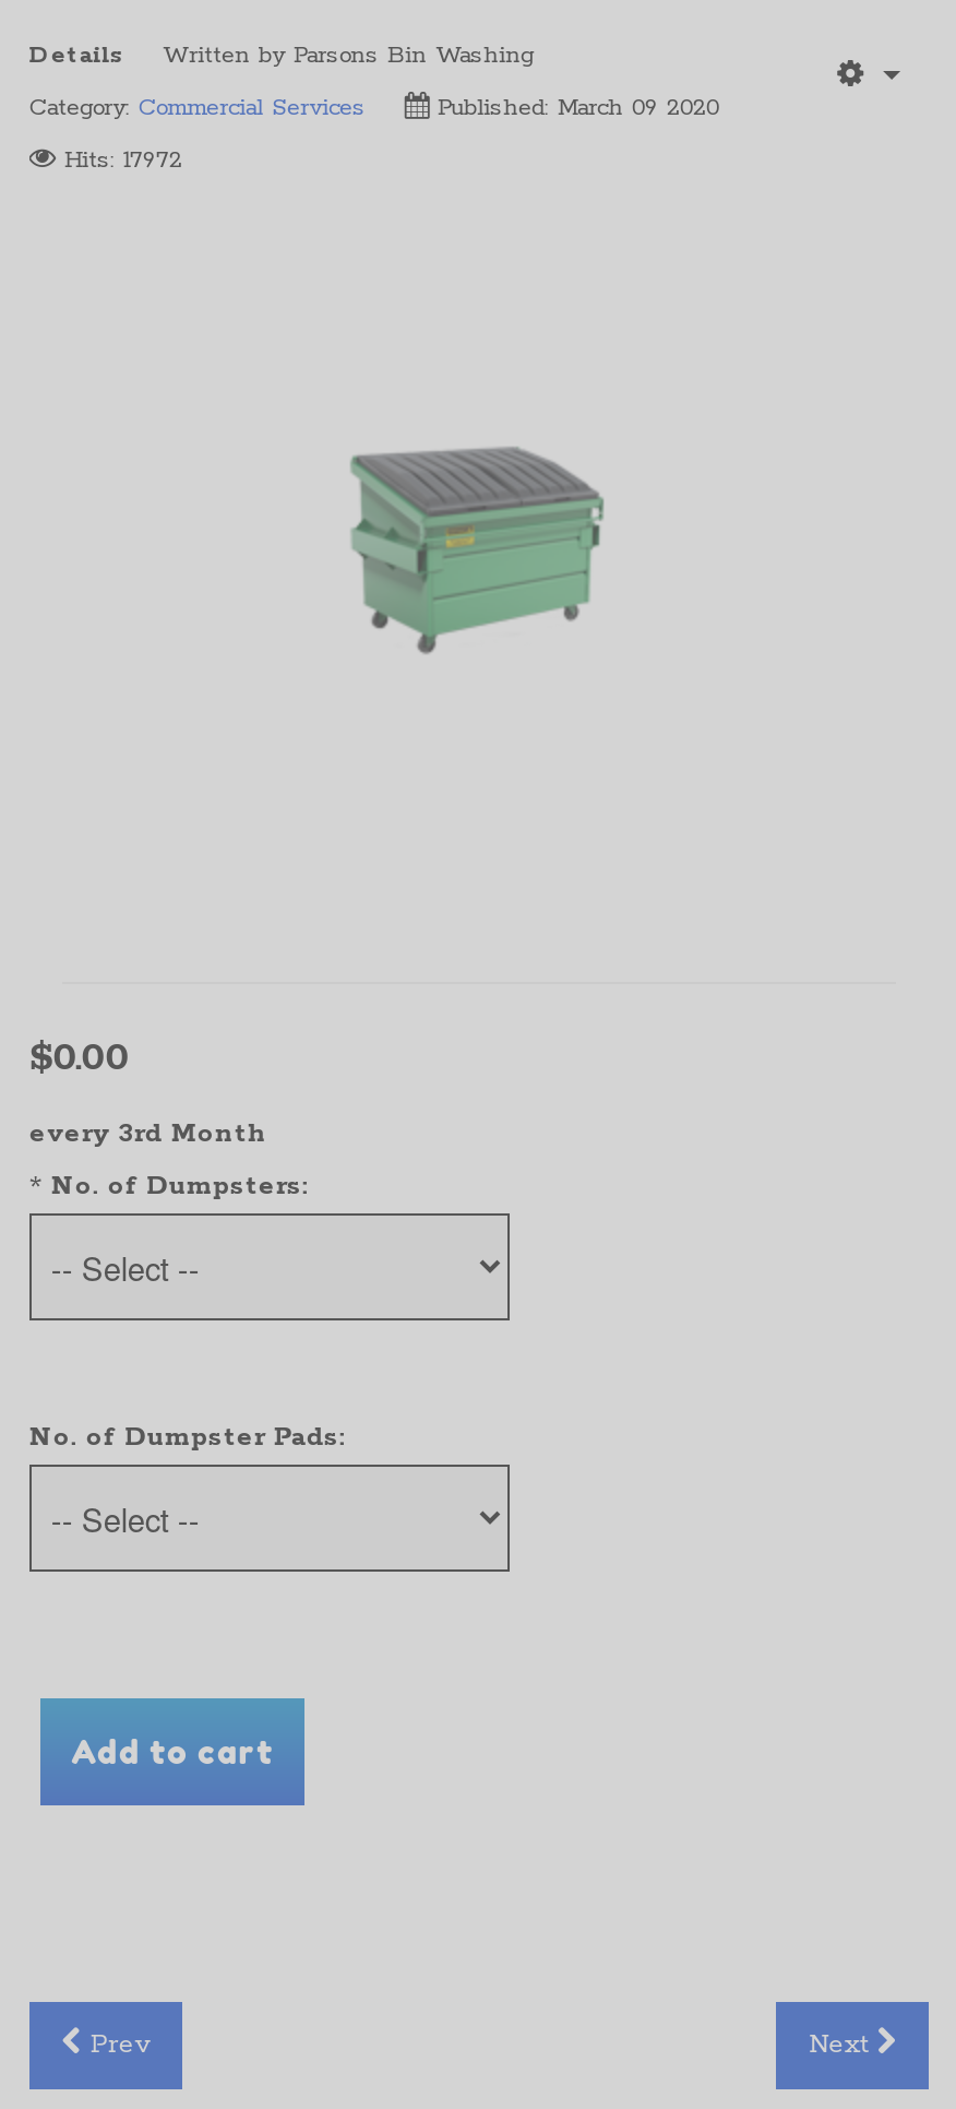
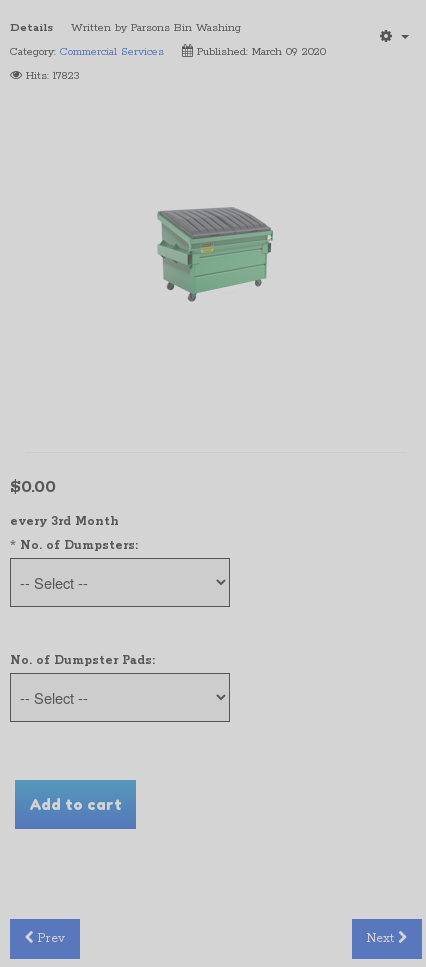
- Hits: 17972
+ Hits: 17823
